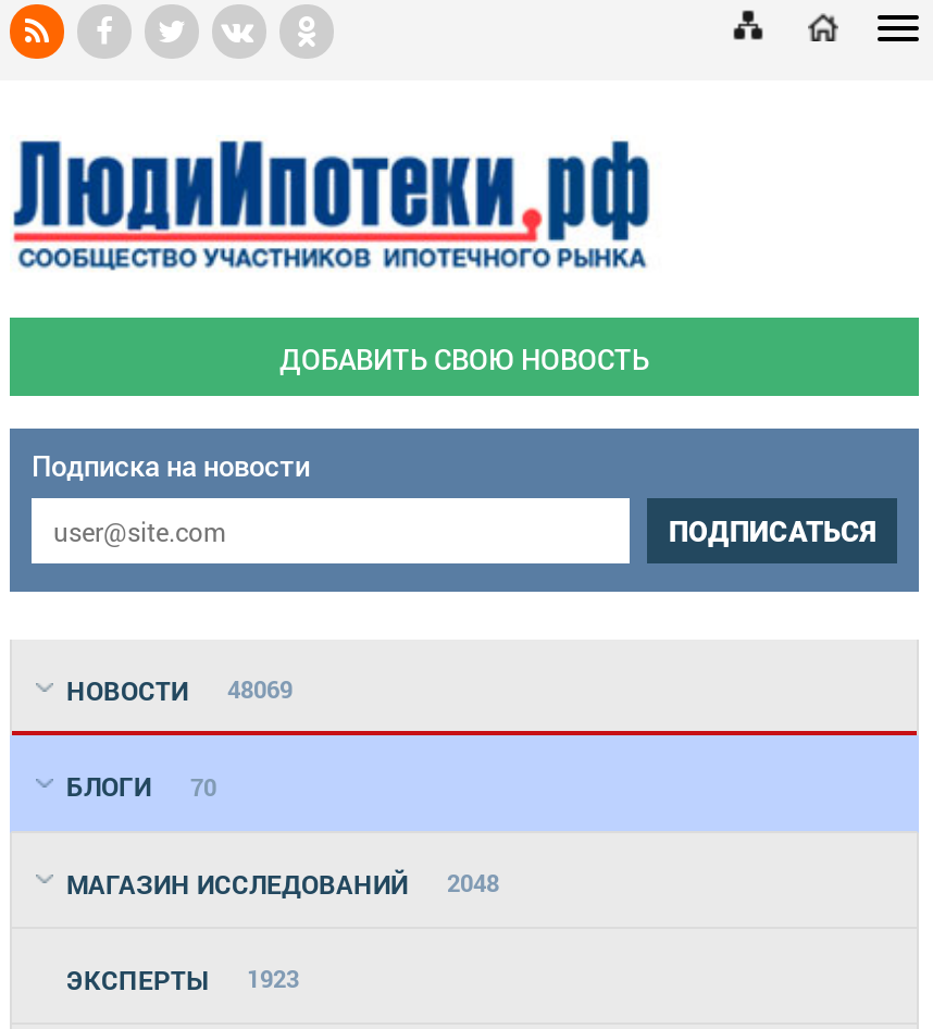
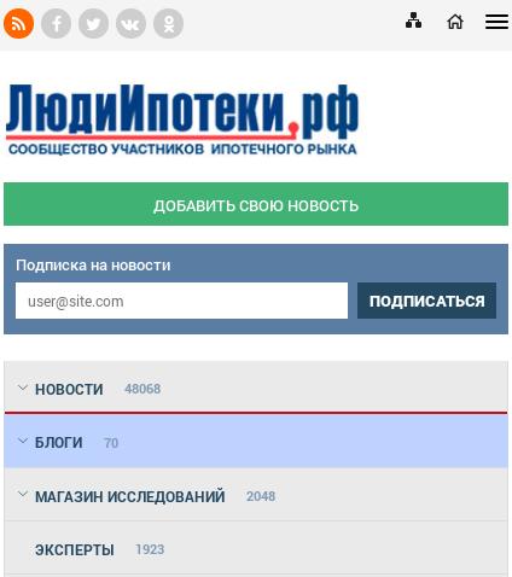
- НОВОСТИ 48069
+ НОВОСТИ 48068
